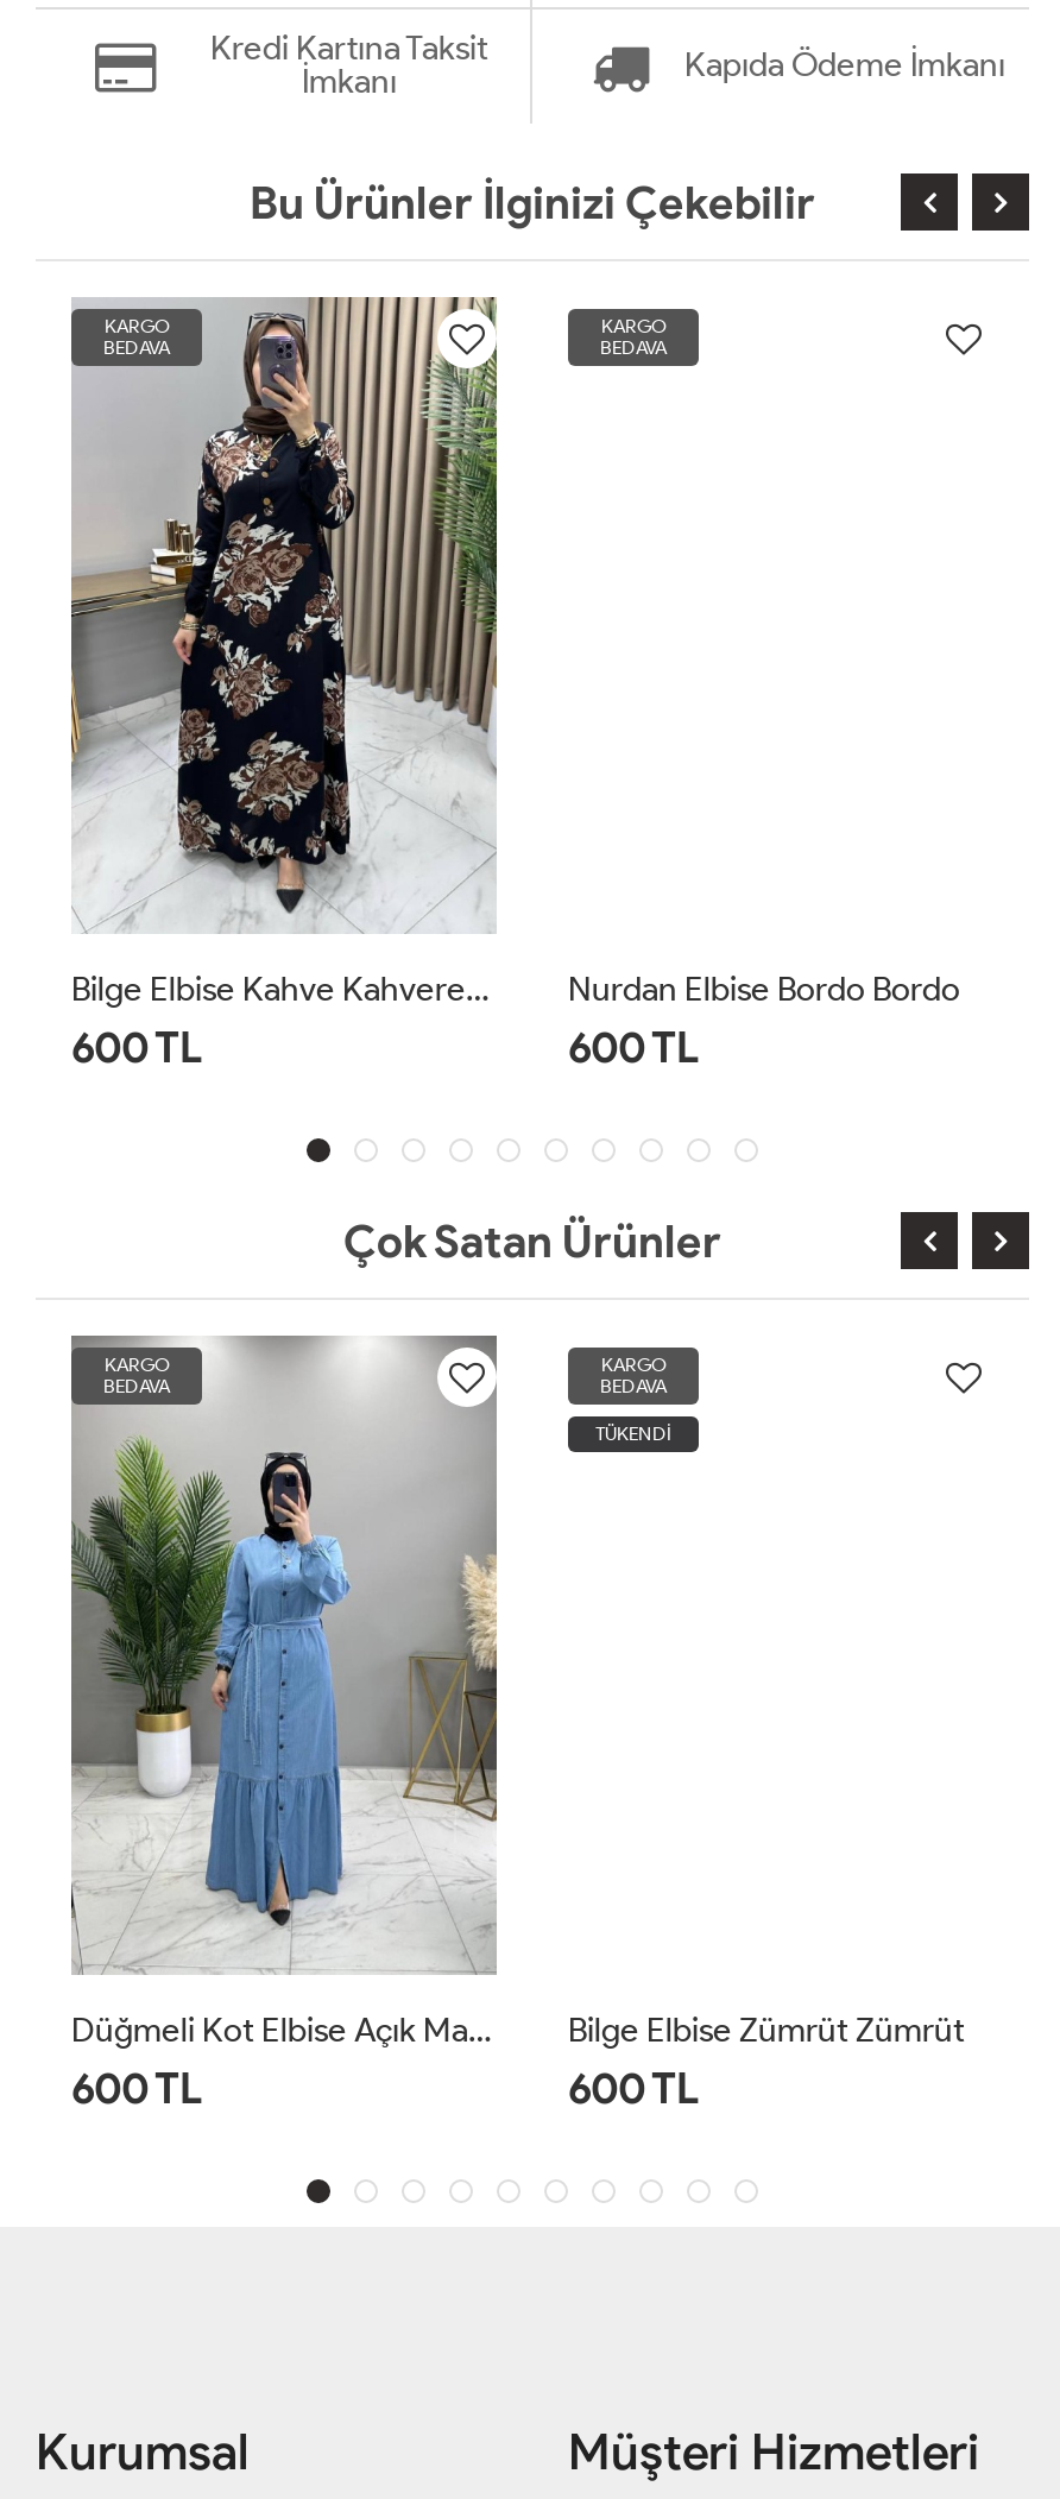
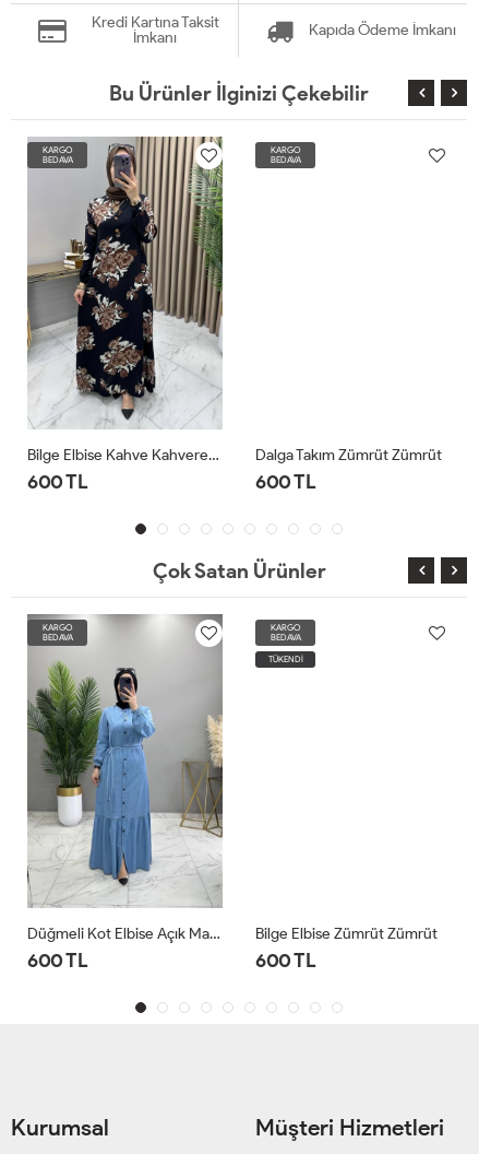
- Nurdan Elbise Bordo Bordo
+ Dalga Takım Zümrüt Zümrüt
